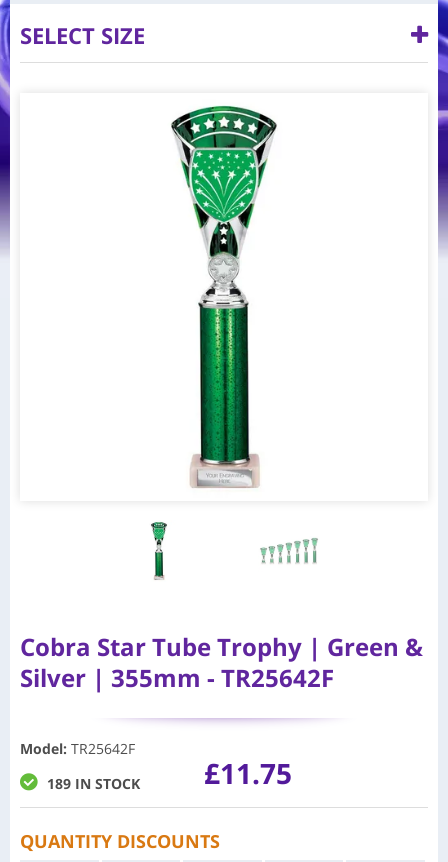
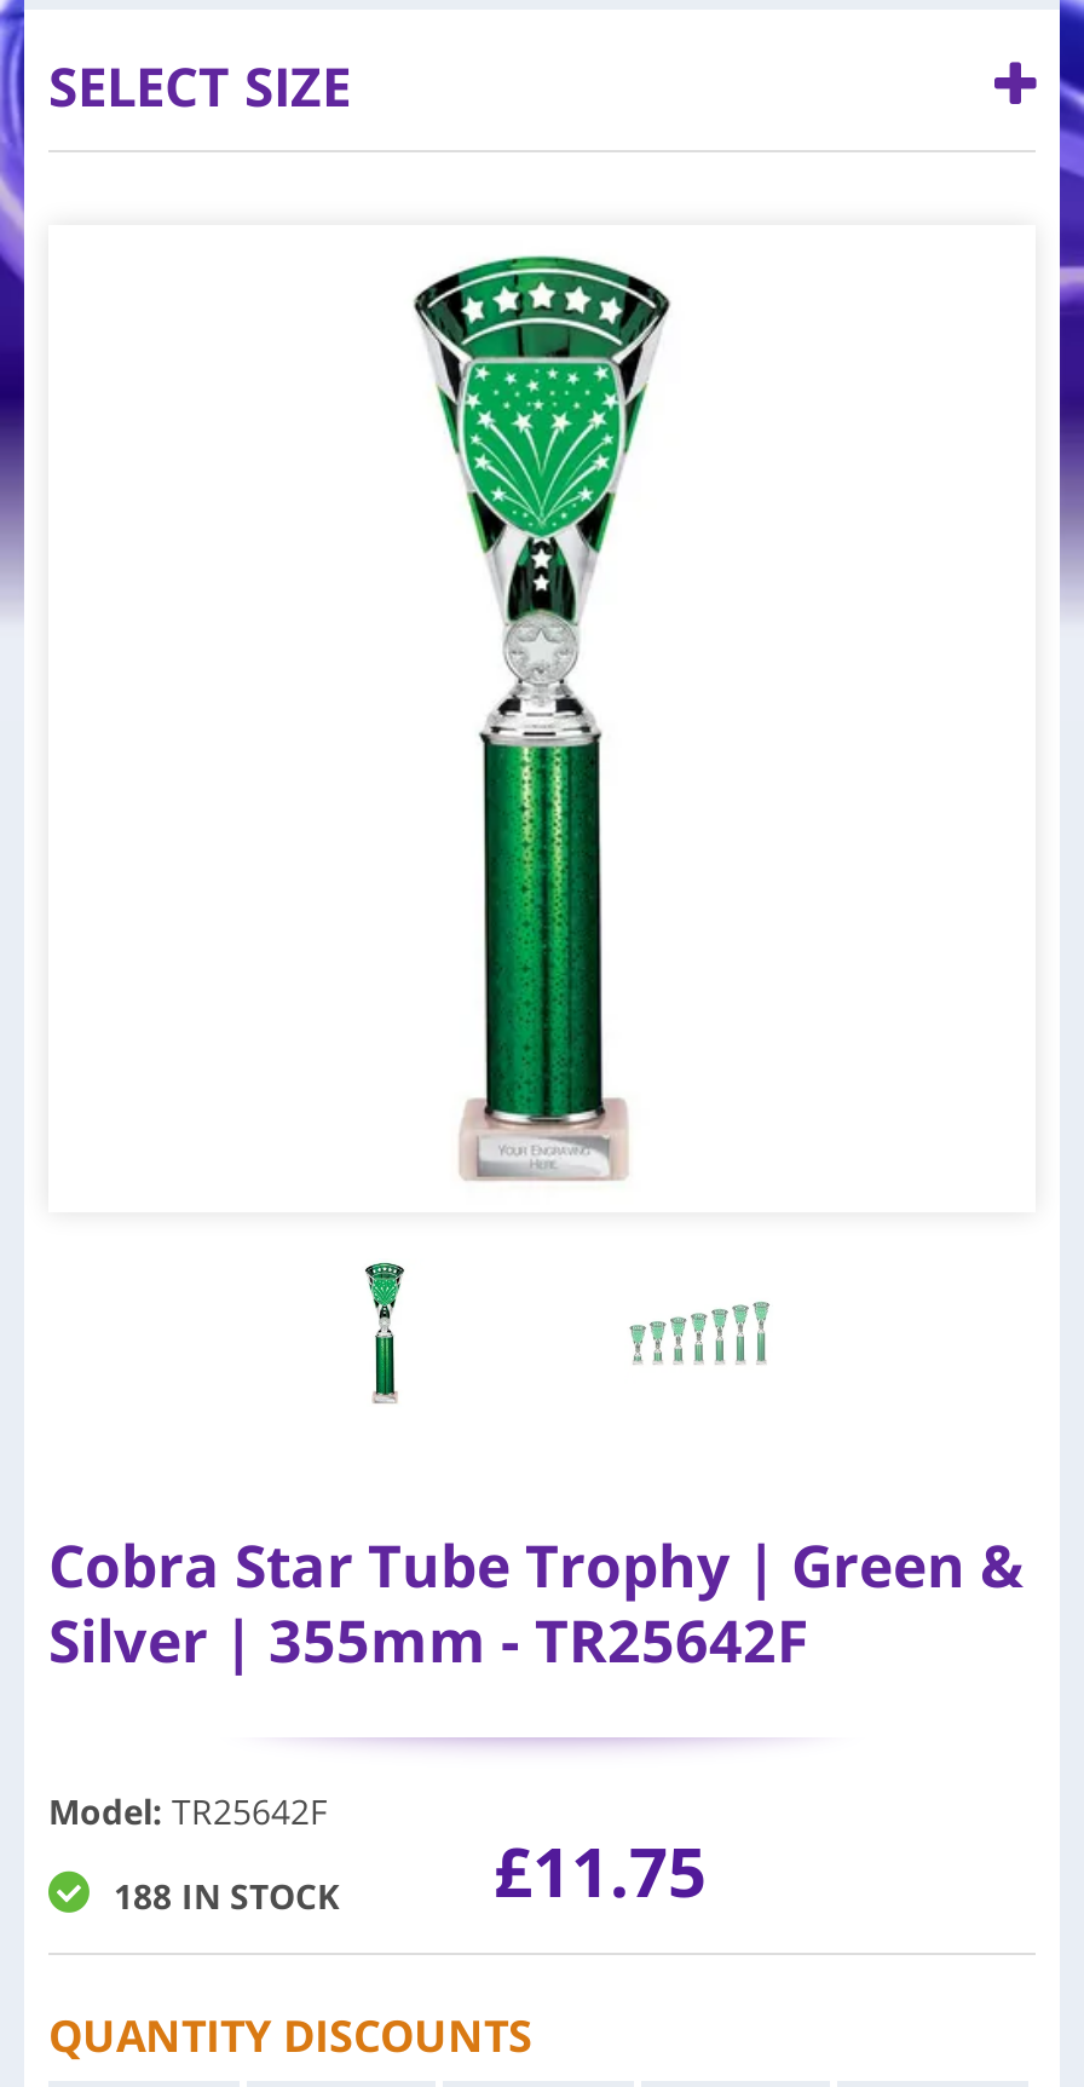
- 189 IN STOCK
+ 188 IN STOCK
